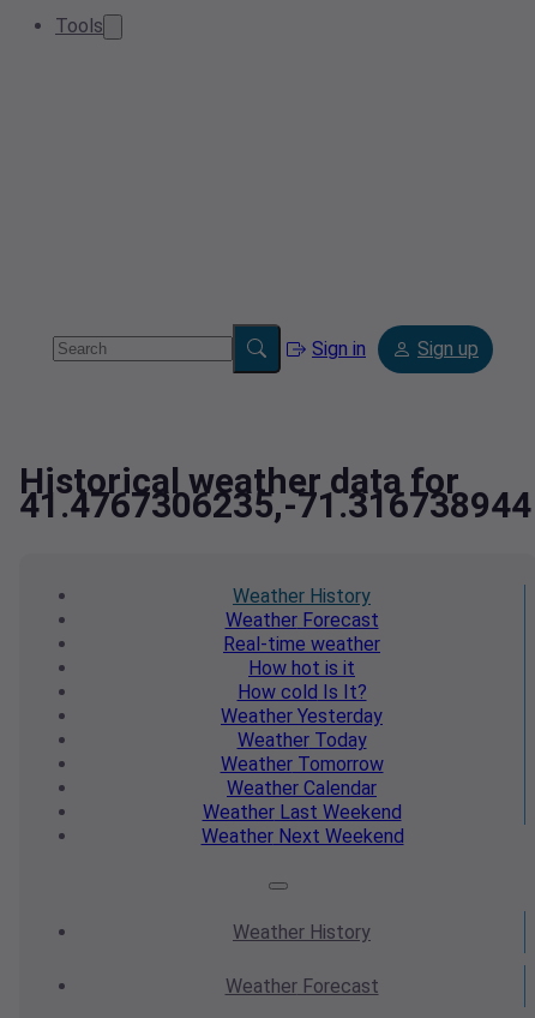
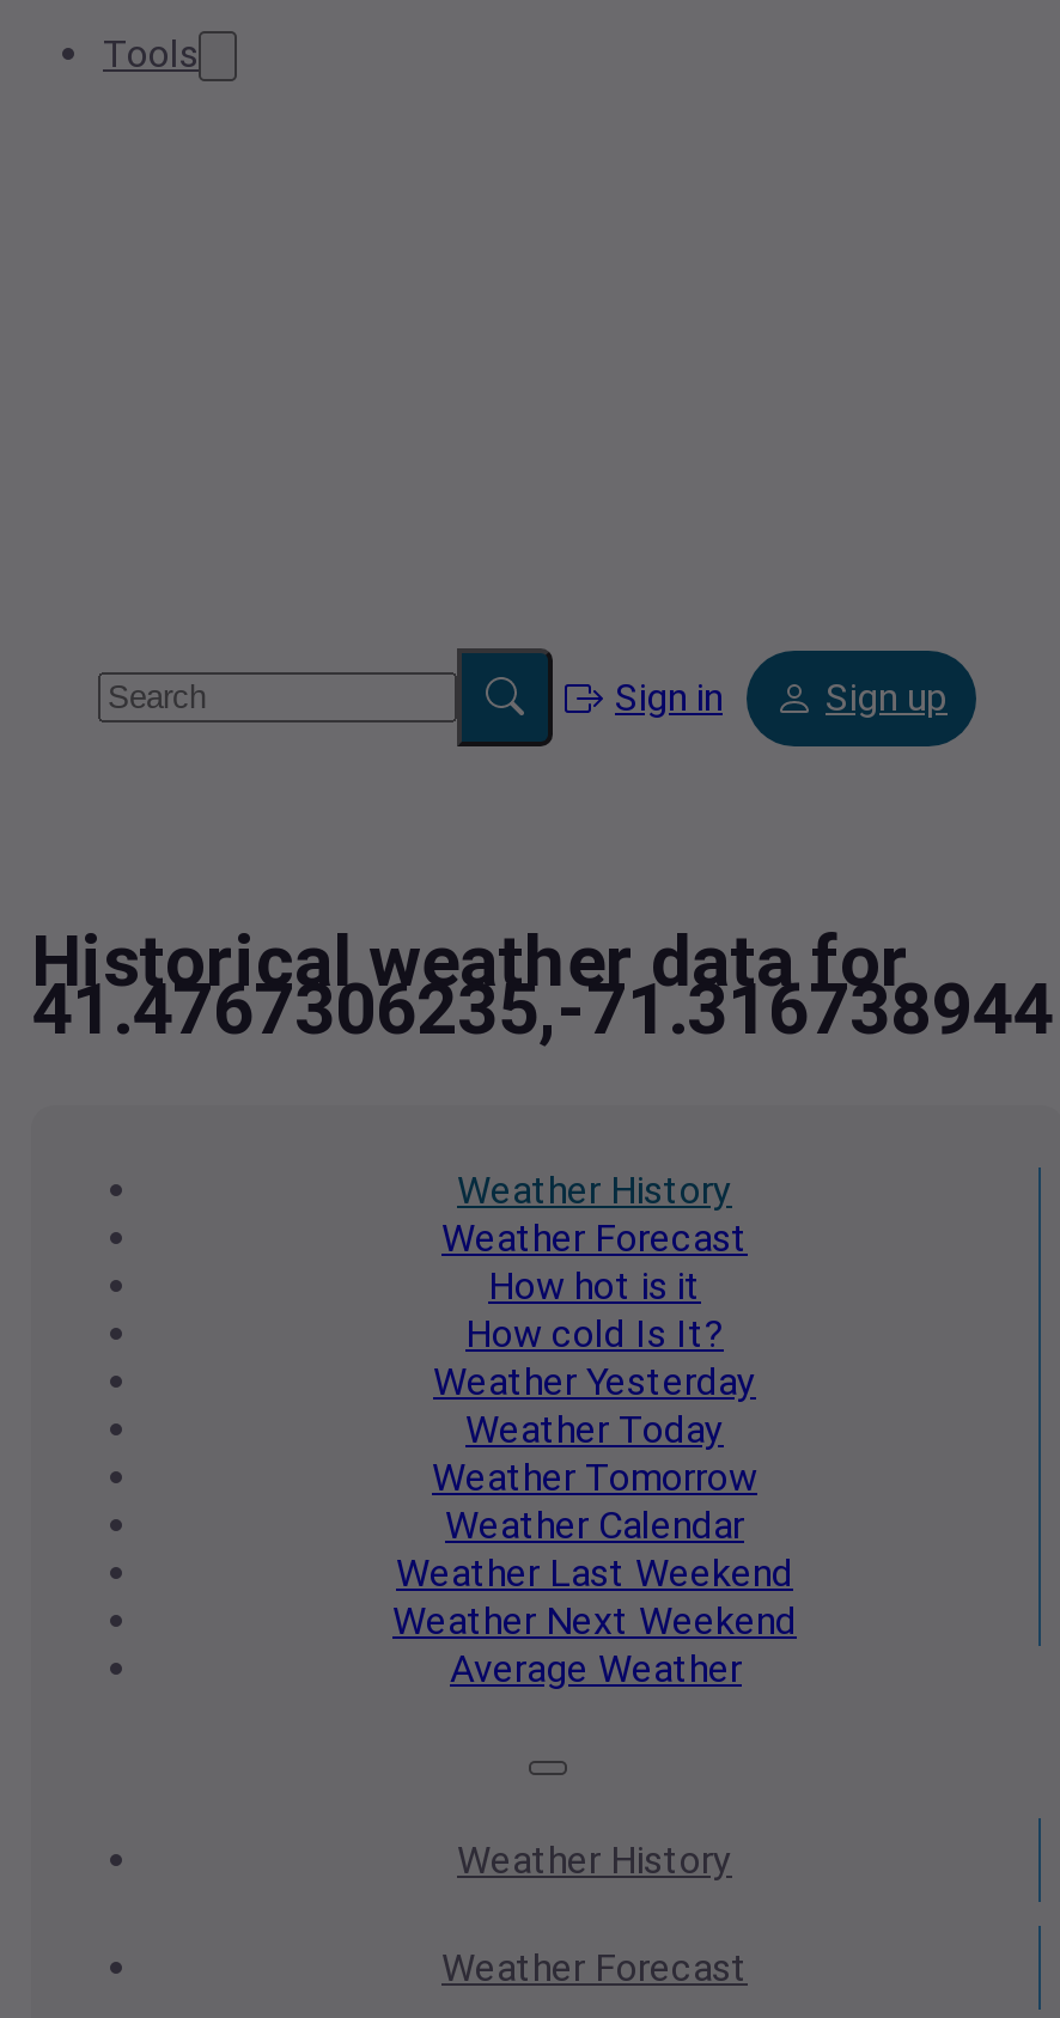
- Real-time weather

moved up: How hot is it | How cold Is It? | Weather Yesterday | Weather Today | Weather Tomorrow | Weather Calendar | Weather Last Weekend | Weather Next Weekend

+ Average Weather
